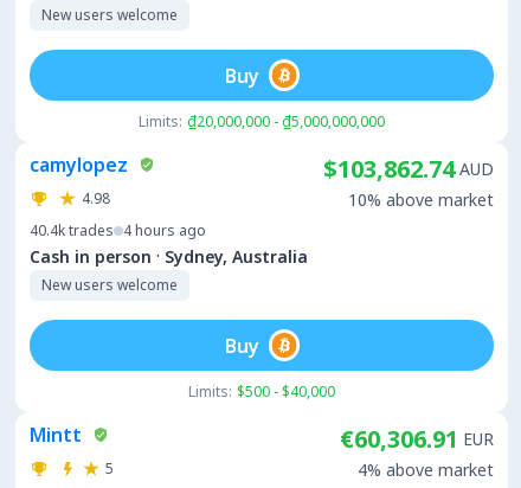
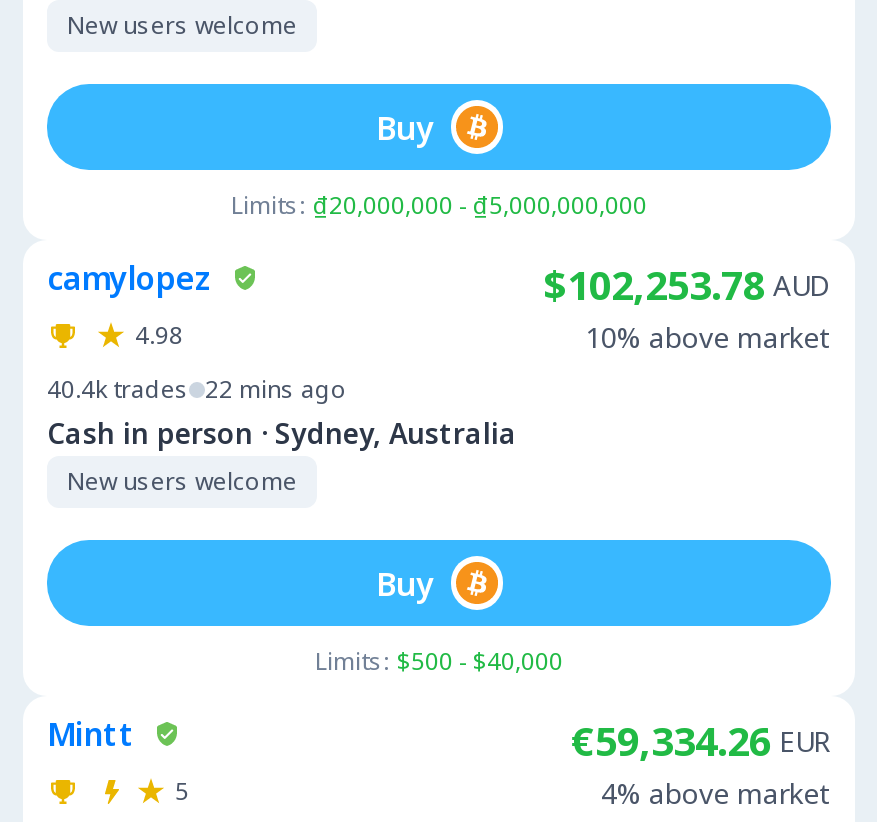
- $103,862.74 AUD
+ $102,253.78 AUD

- 40.4k trades 4 hours ago
+ 40.4k trades 22 mins ago

- €60,306.91 EUR
+ €59,334.26 EUR
